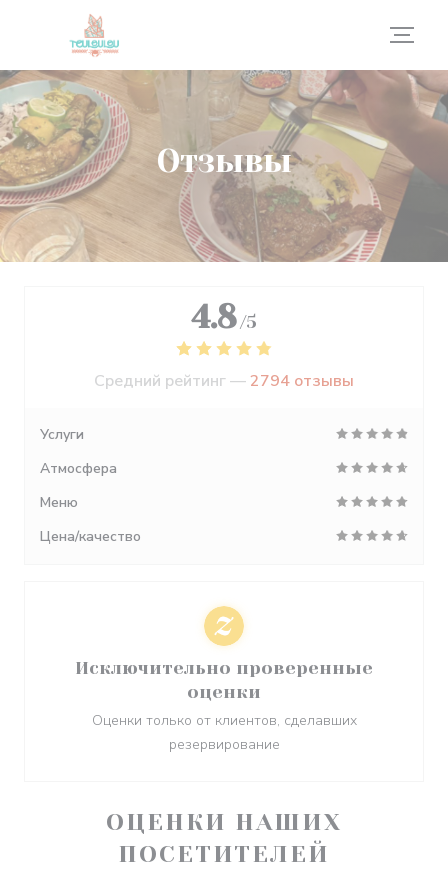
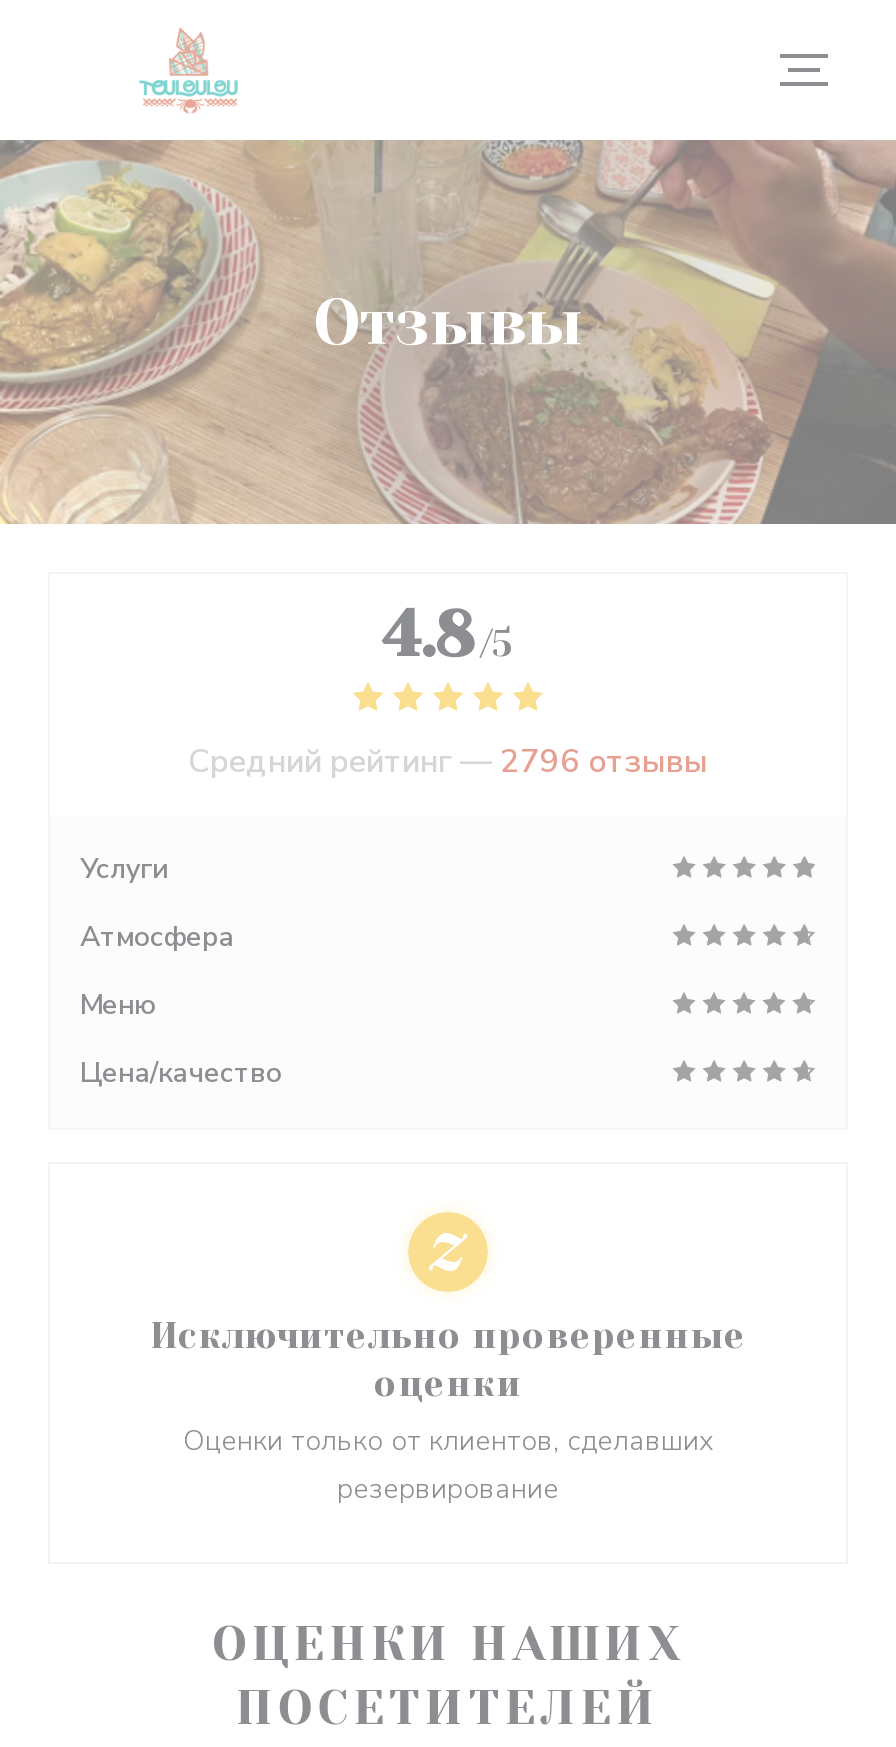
- Средний рейтинг — 2794 отзывы
+ Средний рейтинг — 2796 отзывы
